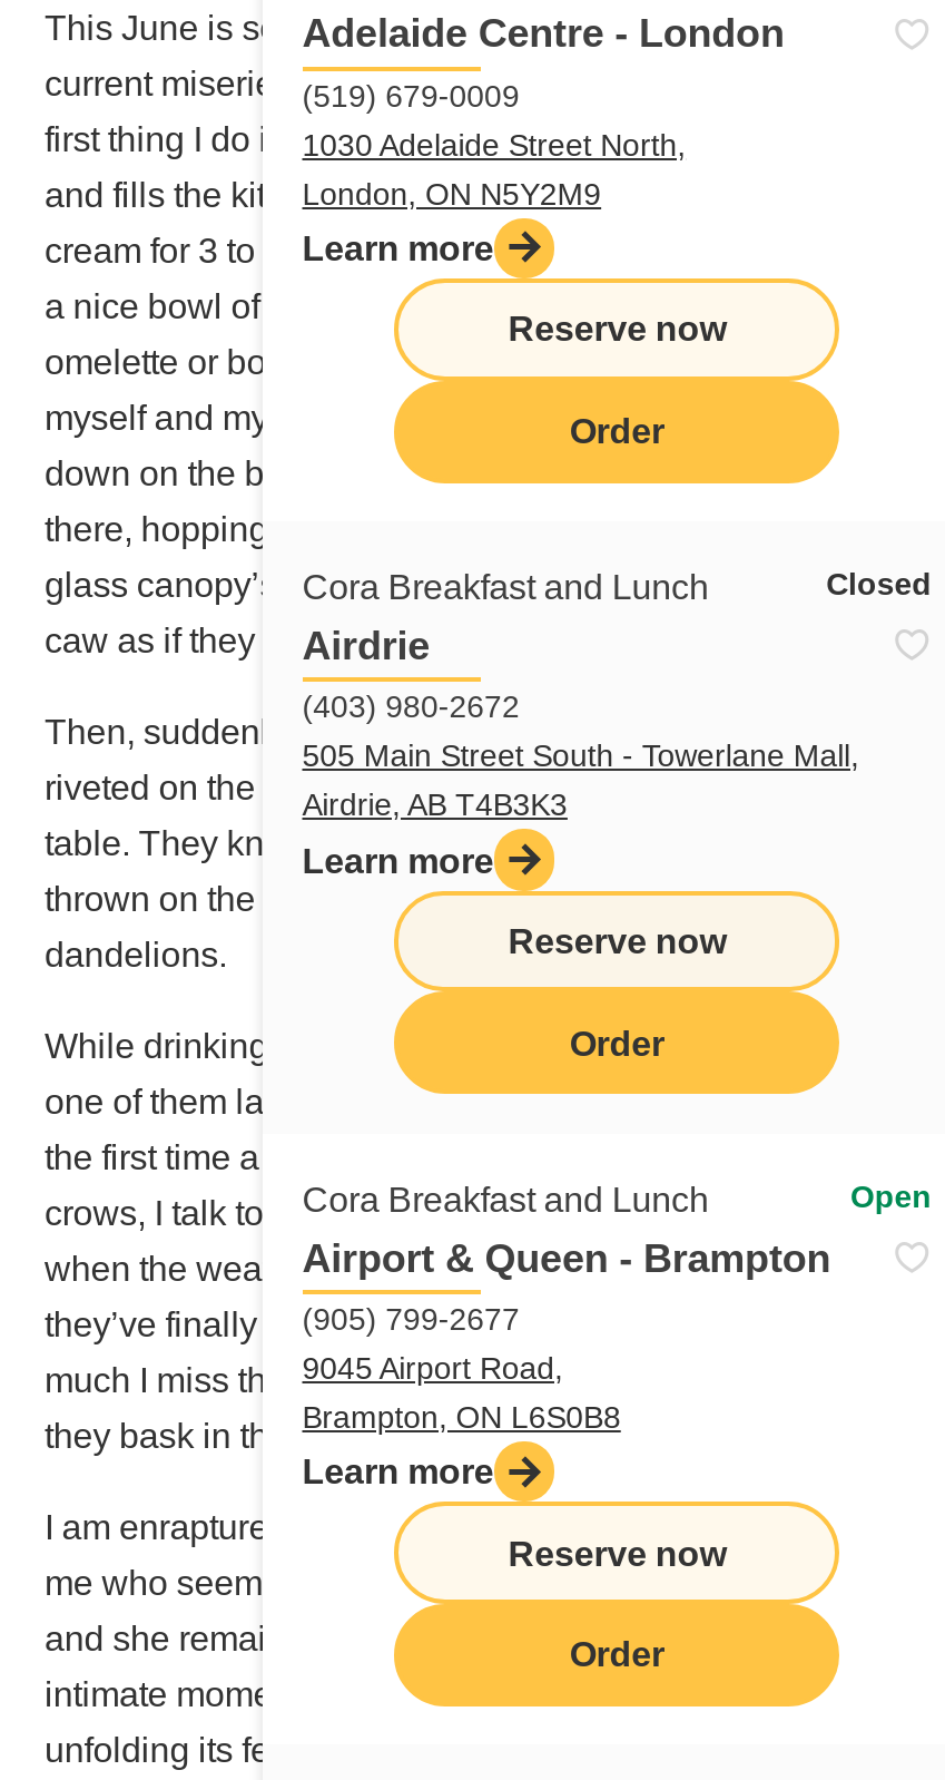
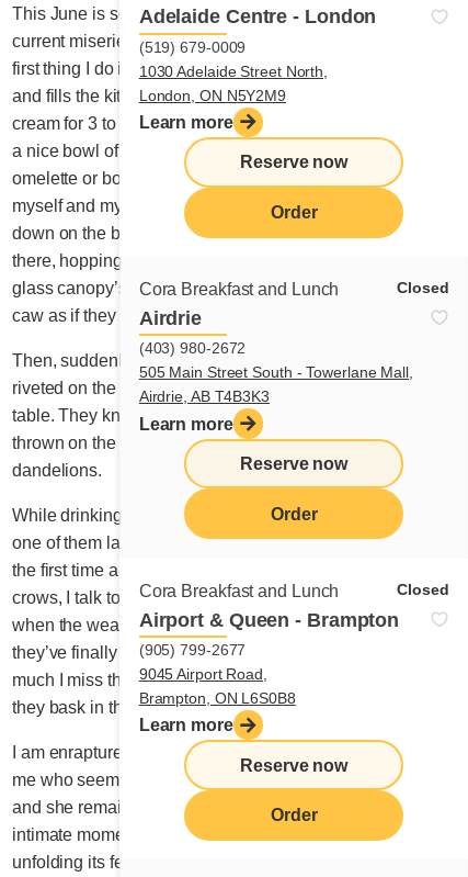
- Open
+ Closed
